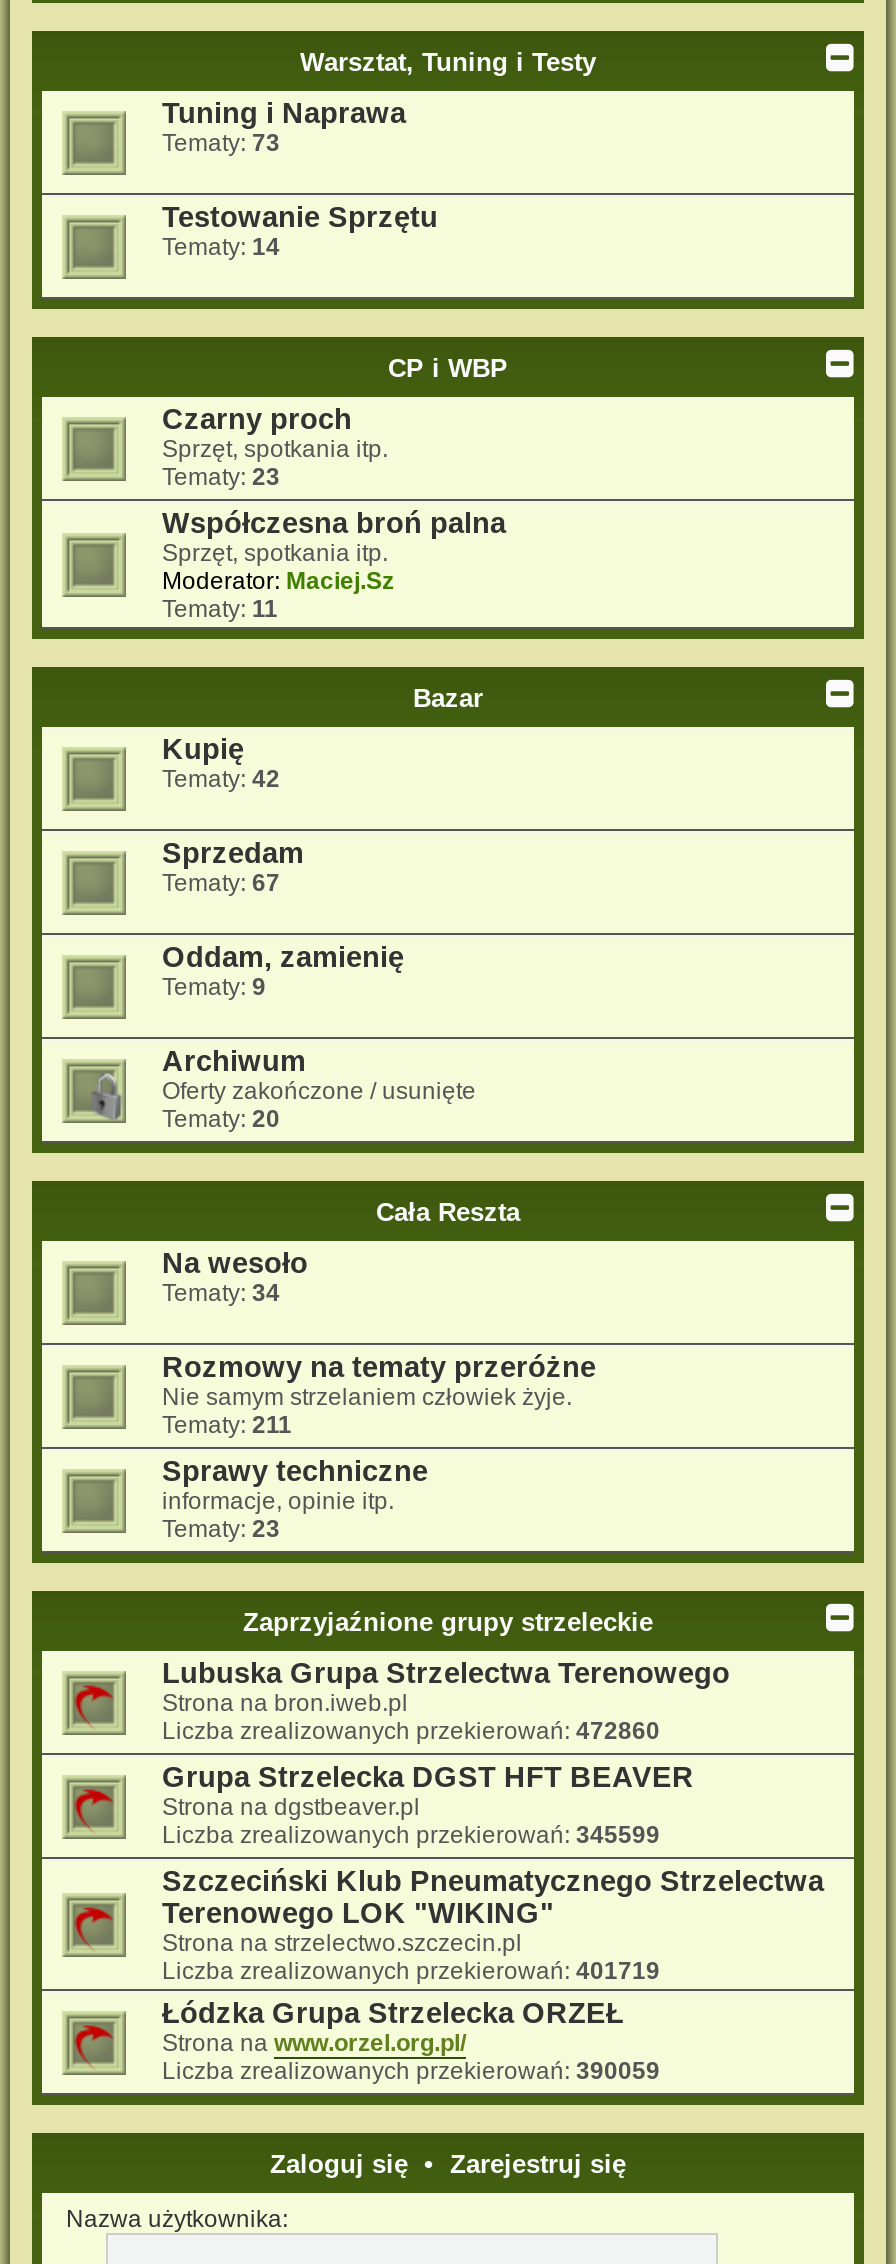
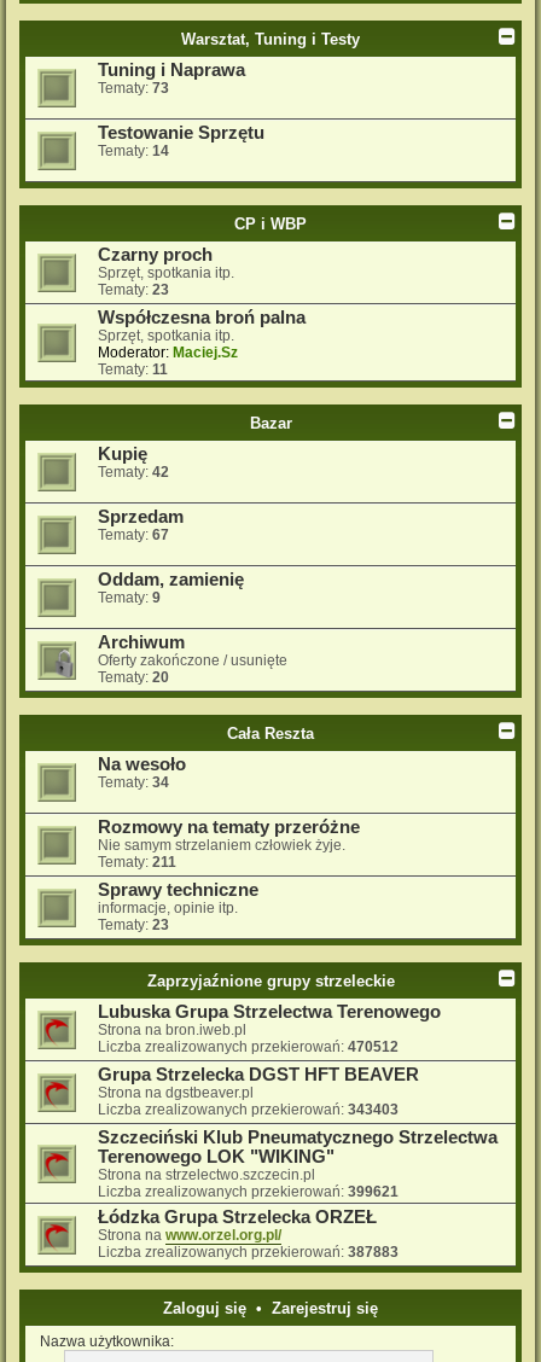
- Liczba zrealizowanych przekierowań: 472860
+ Liczba zrealizowanych przekierowań: 470512

- Liczba zrealizowanych przekierowań: 345599
+ Liczba zrealizowanych przekierowań: 343403

- Liczba zrealizowanych przekierowań: 401719
+ Liczba zrealizowanych przekierowań: 399621

- Liczba zrealizowanych przekierowań: 390059
+ Liczba zrealizowanych przekierowań: 387883
